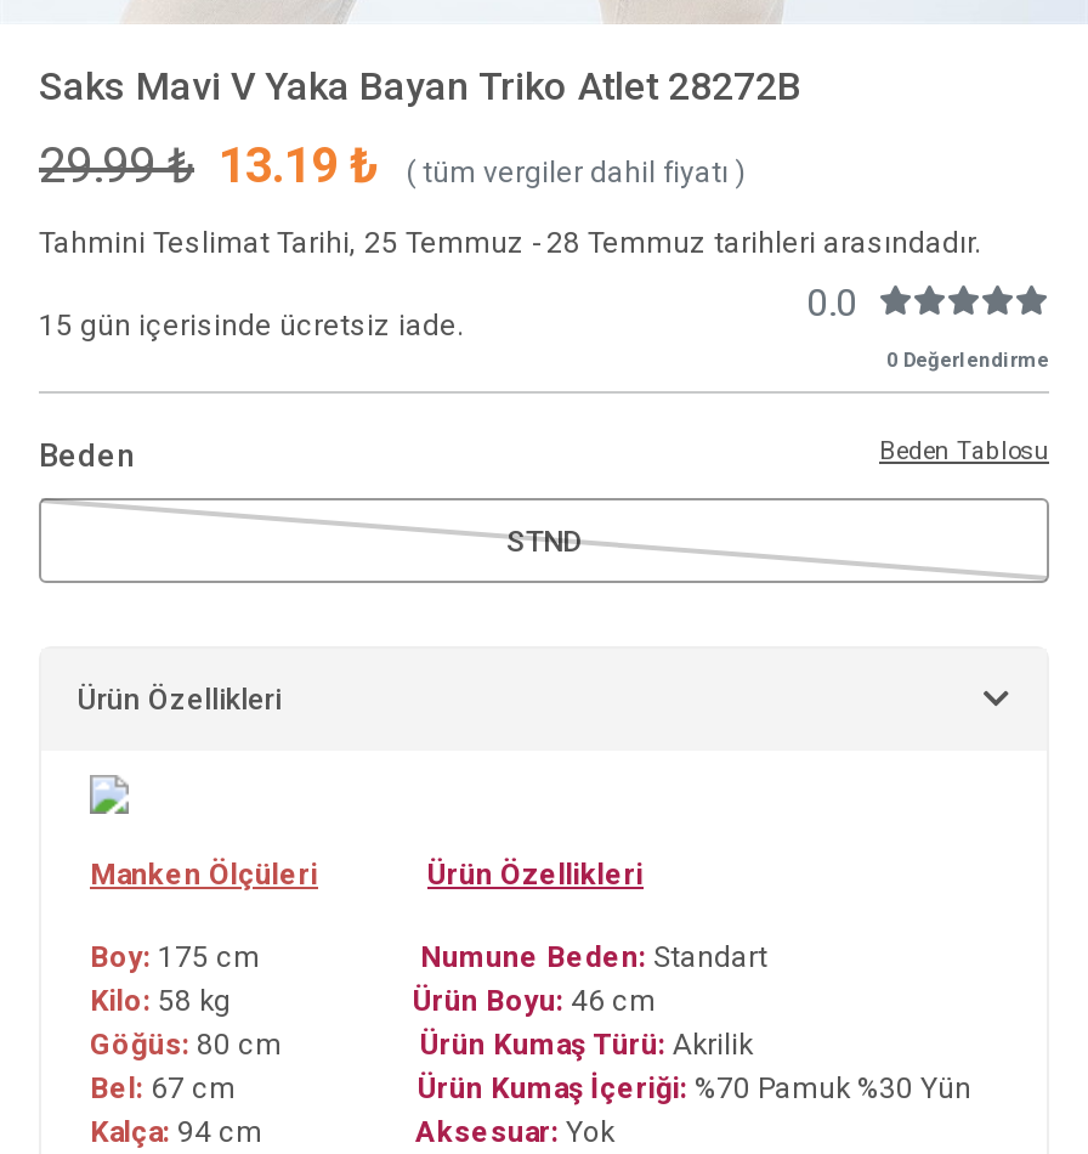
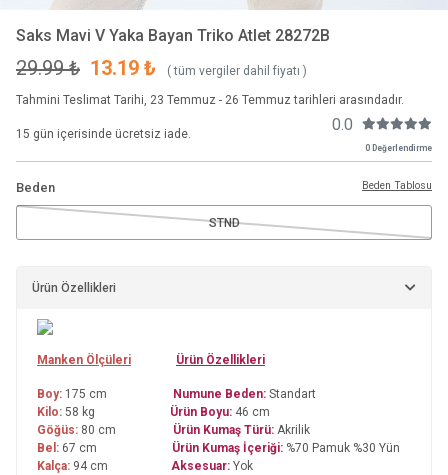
- Tahmini Teslimat Tarihi, 25 Temmuz - 28 Temmuz tarihleri arasındadır.
+ Tahmini Teslimat Tarihi, 23 Temmuz - 26 Temmuz tarihleri arasındadır.
